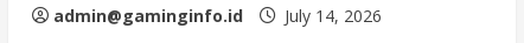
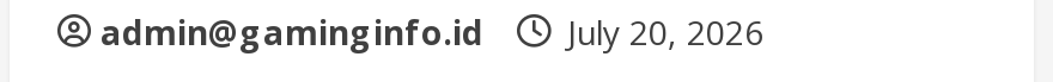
- admin@gaminginfo.id July 14, 2026
+ admin@gaminginfo.id July 20, 2026
